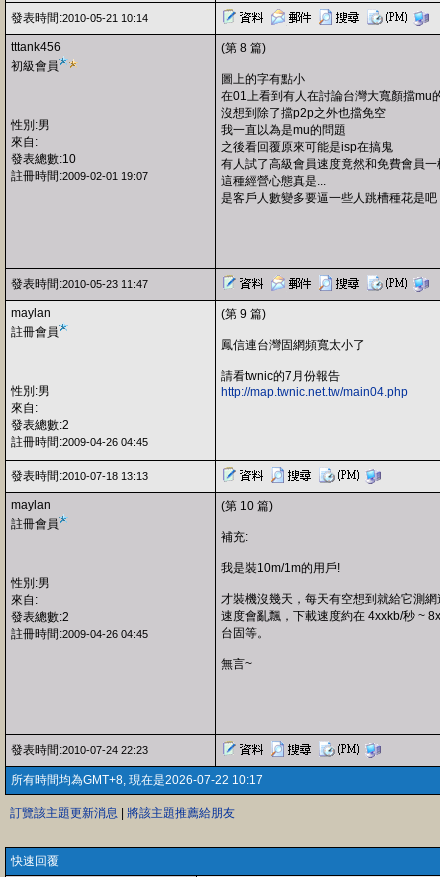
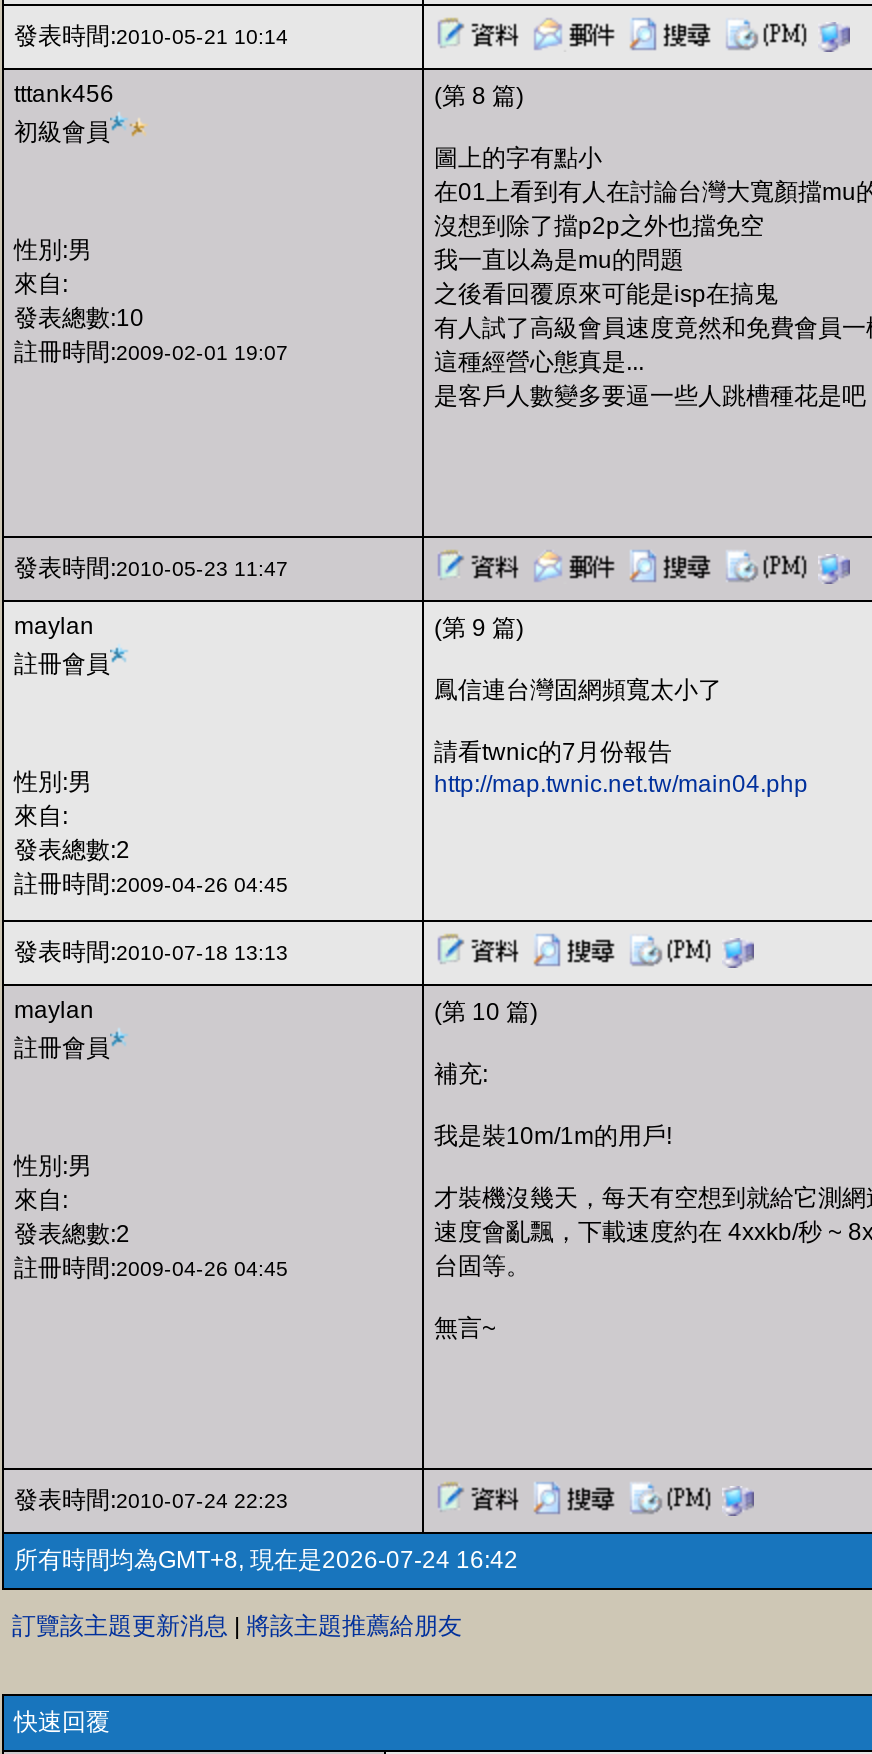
- 所有時間均為GMT+8, 現在是2026-07-22 10:17
+ 所有時間均為GMT+8, 現在是2026-07-24 16:42
